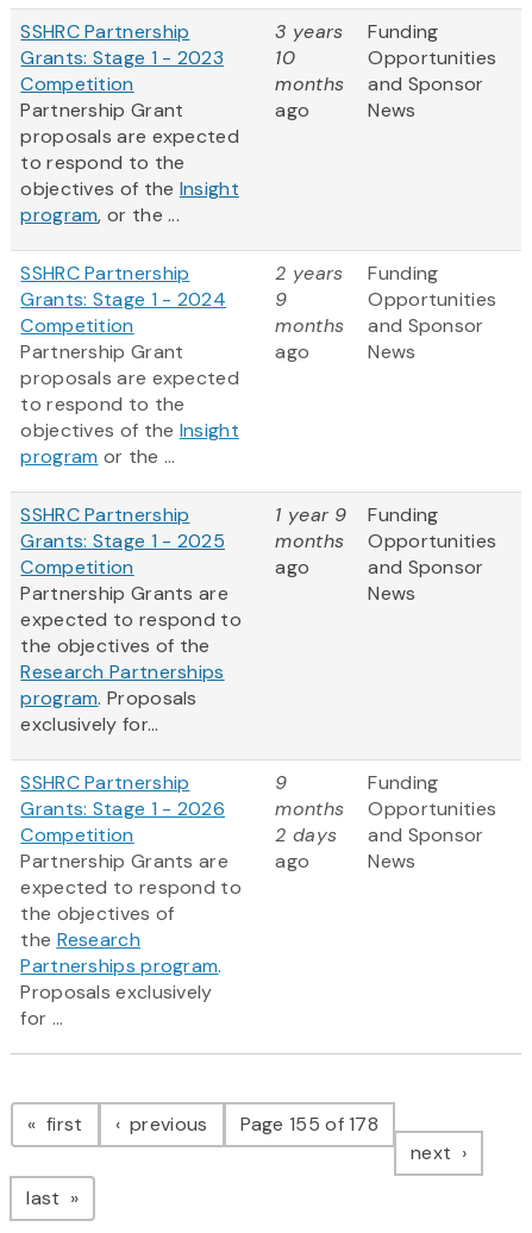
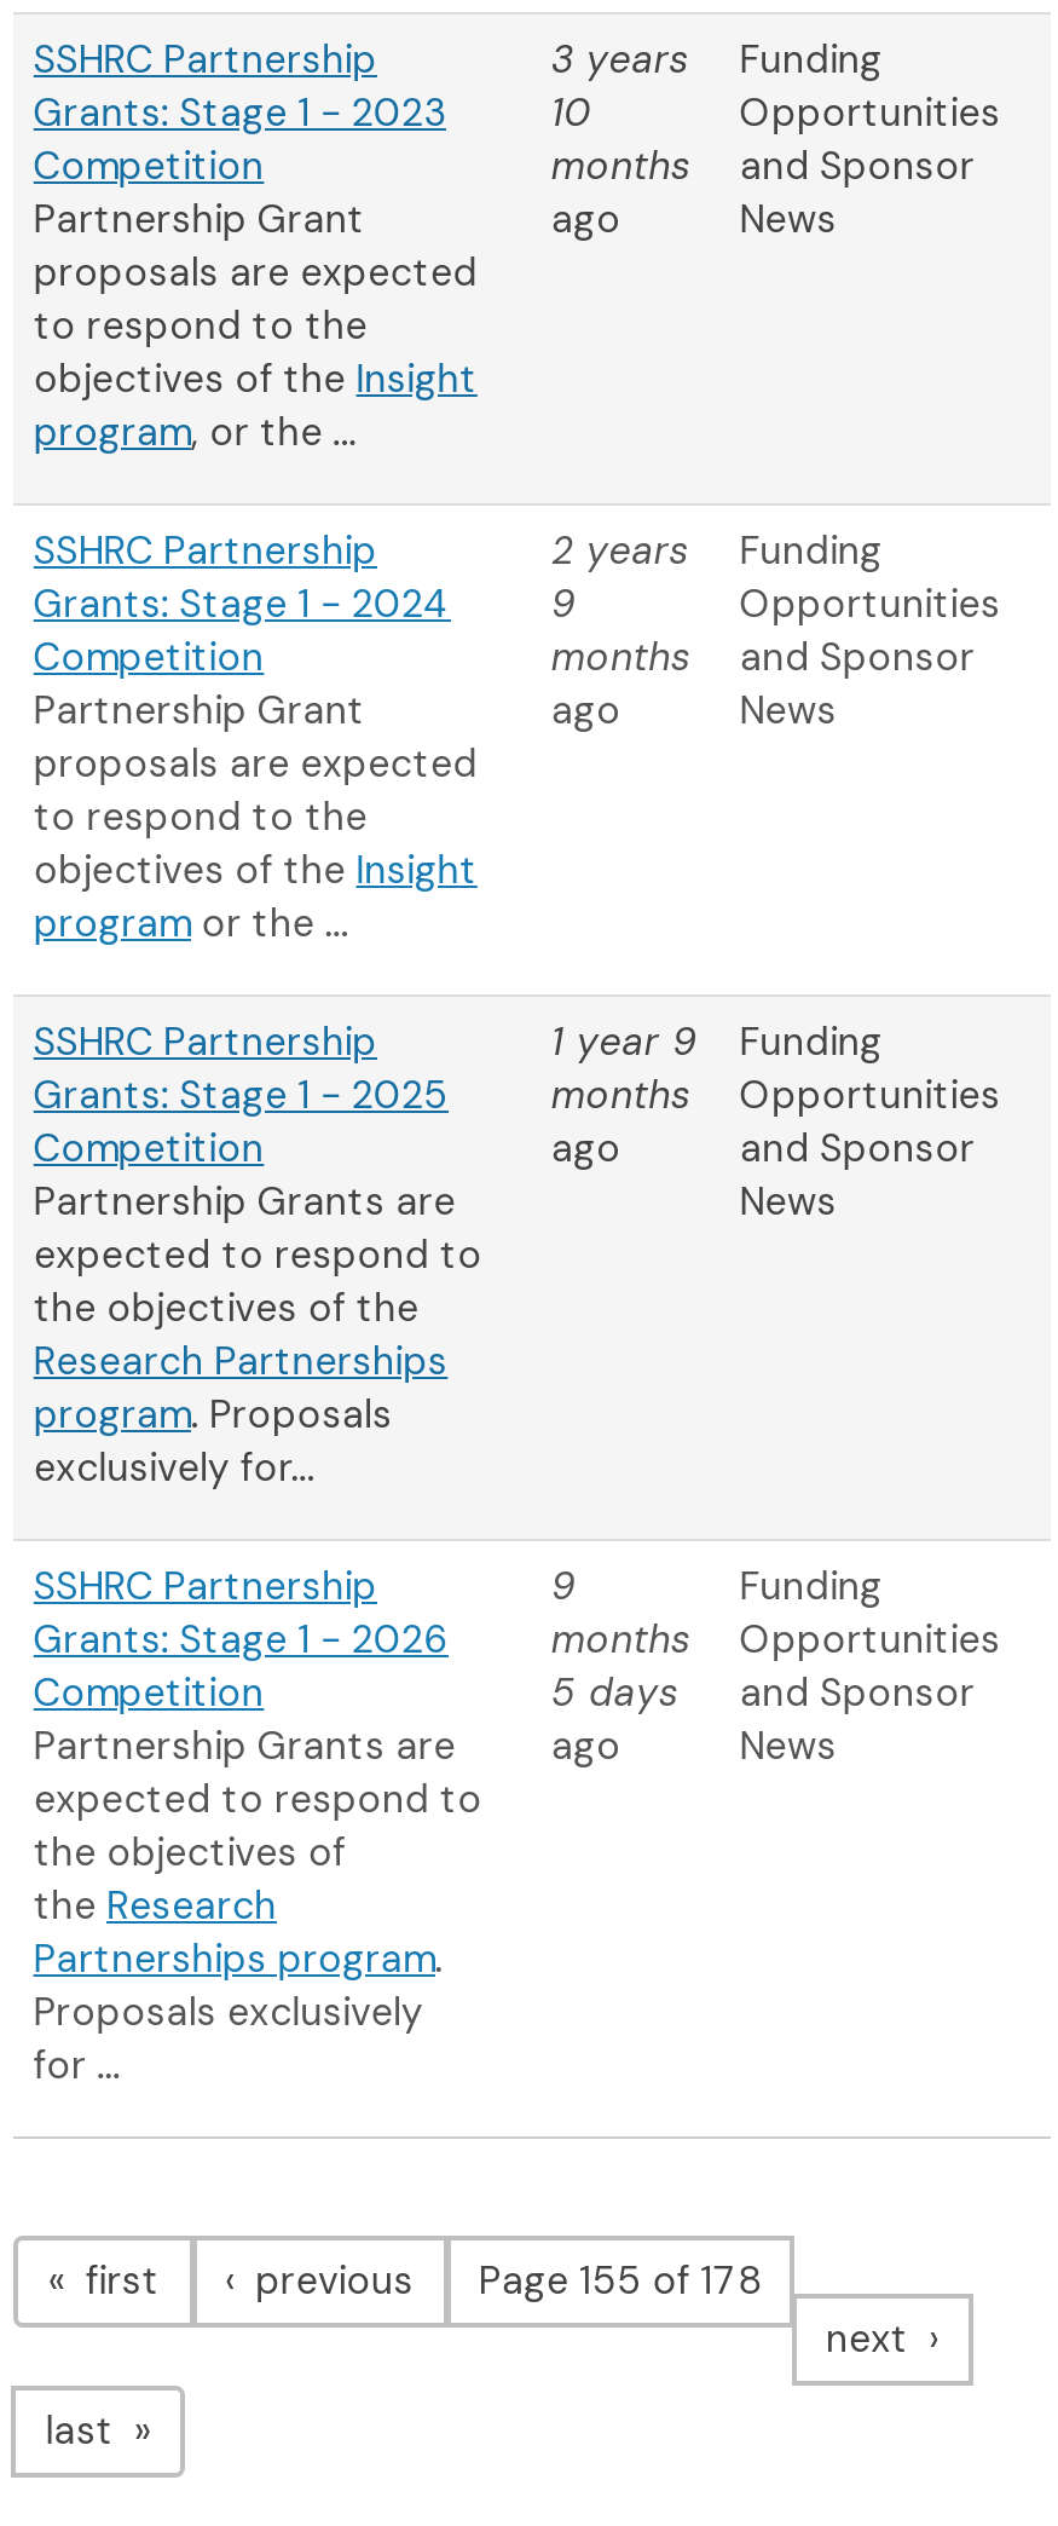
- 2 days and Sponsor
+ 5 days and Sponsor
